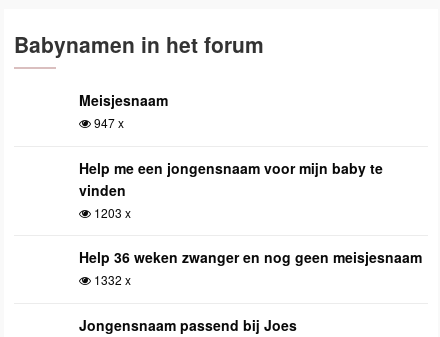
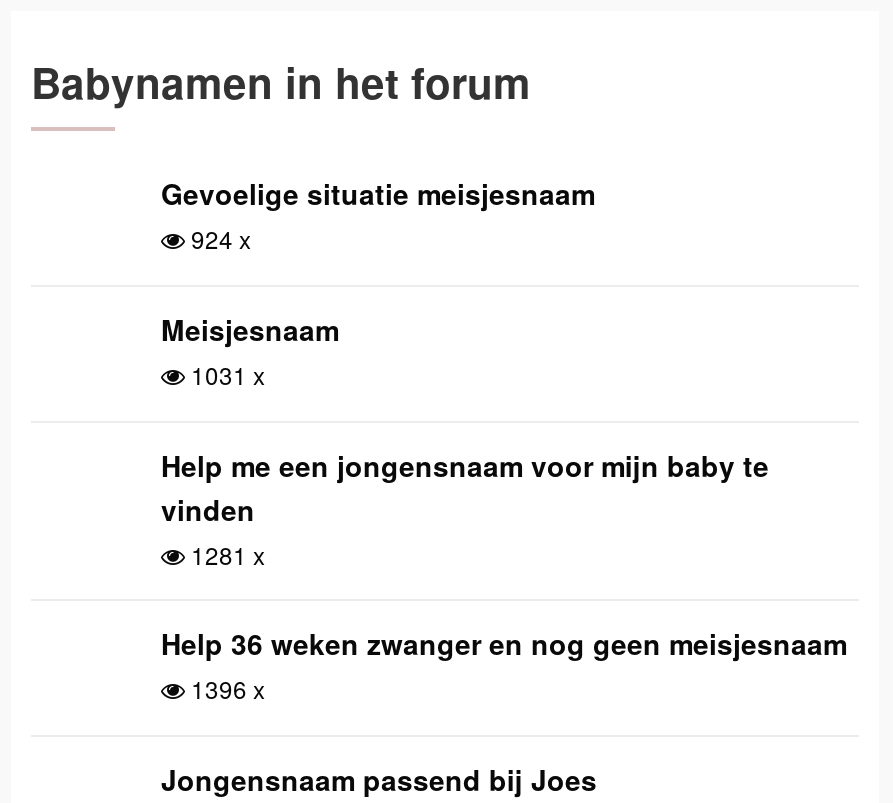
+ Gevoelige situatie meisjesnaam
+ 924 x

- 947 x
+ 1031 x

- 1203 x
+ 1281 x

- 1332 x
+ 1396 x
